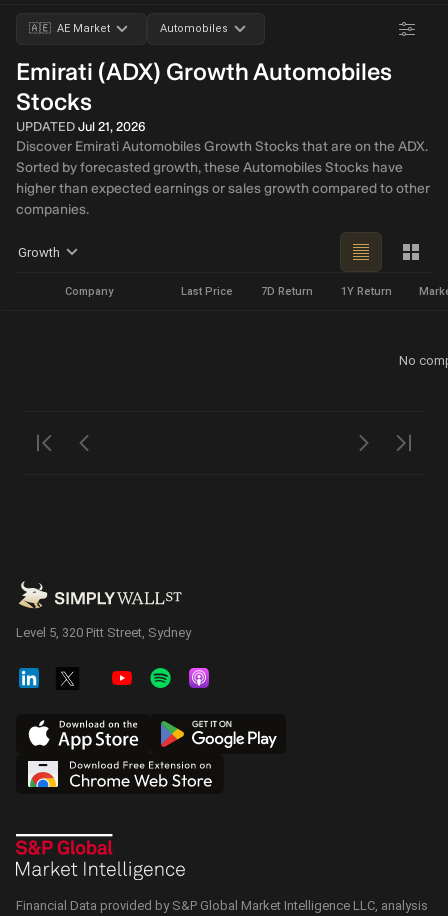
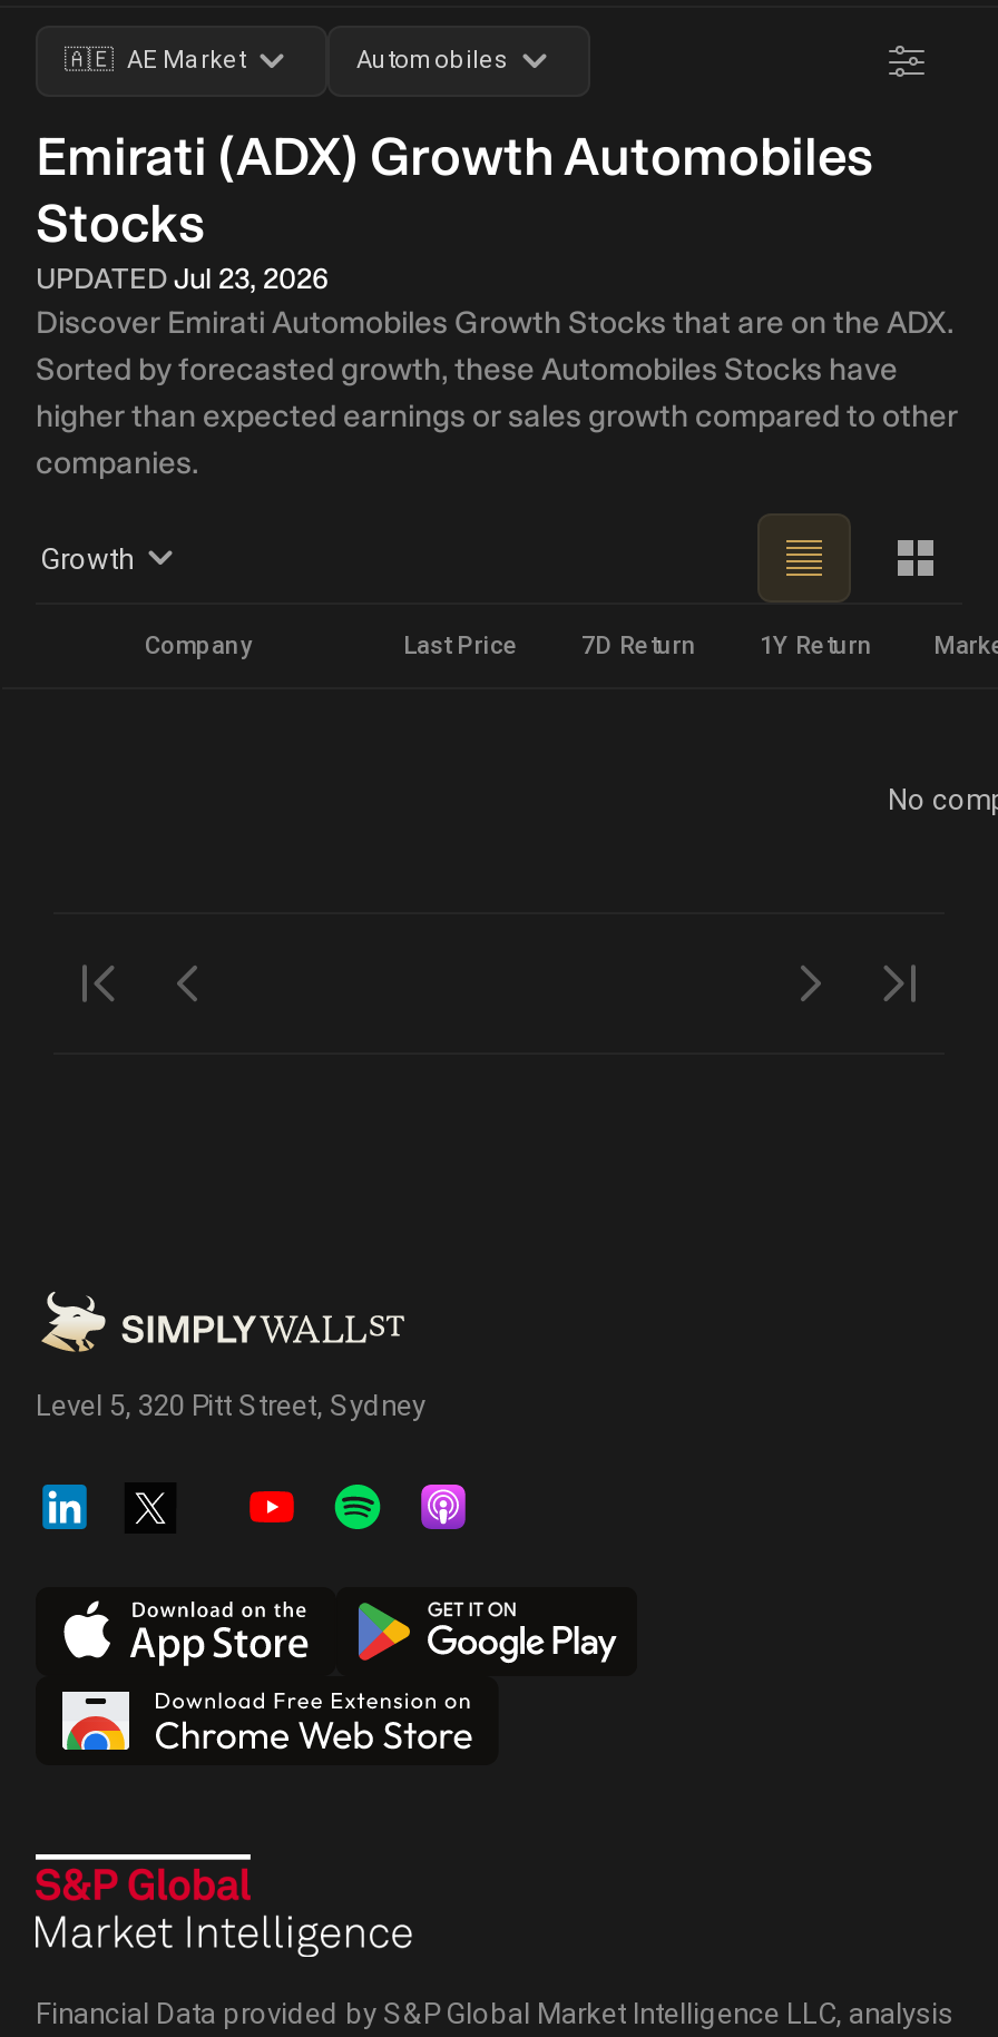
- UPDATED Jul 21, 2026
+ UPDATED Jul 23, 2026
